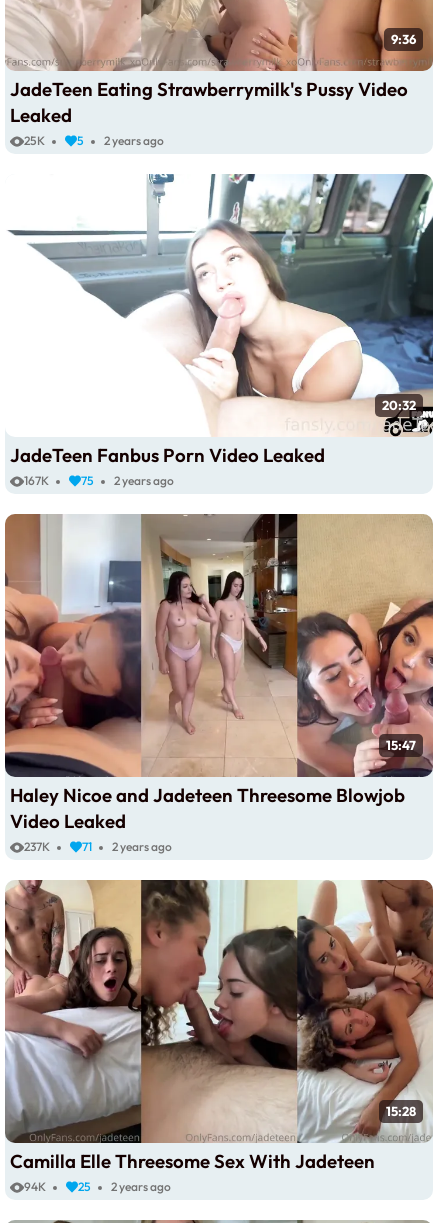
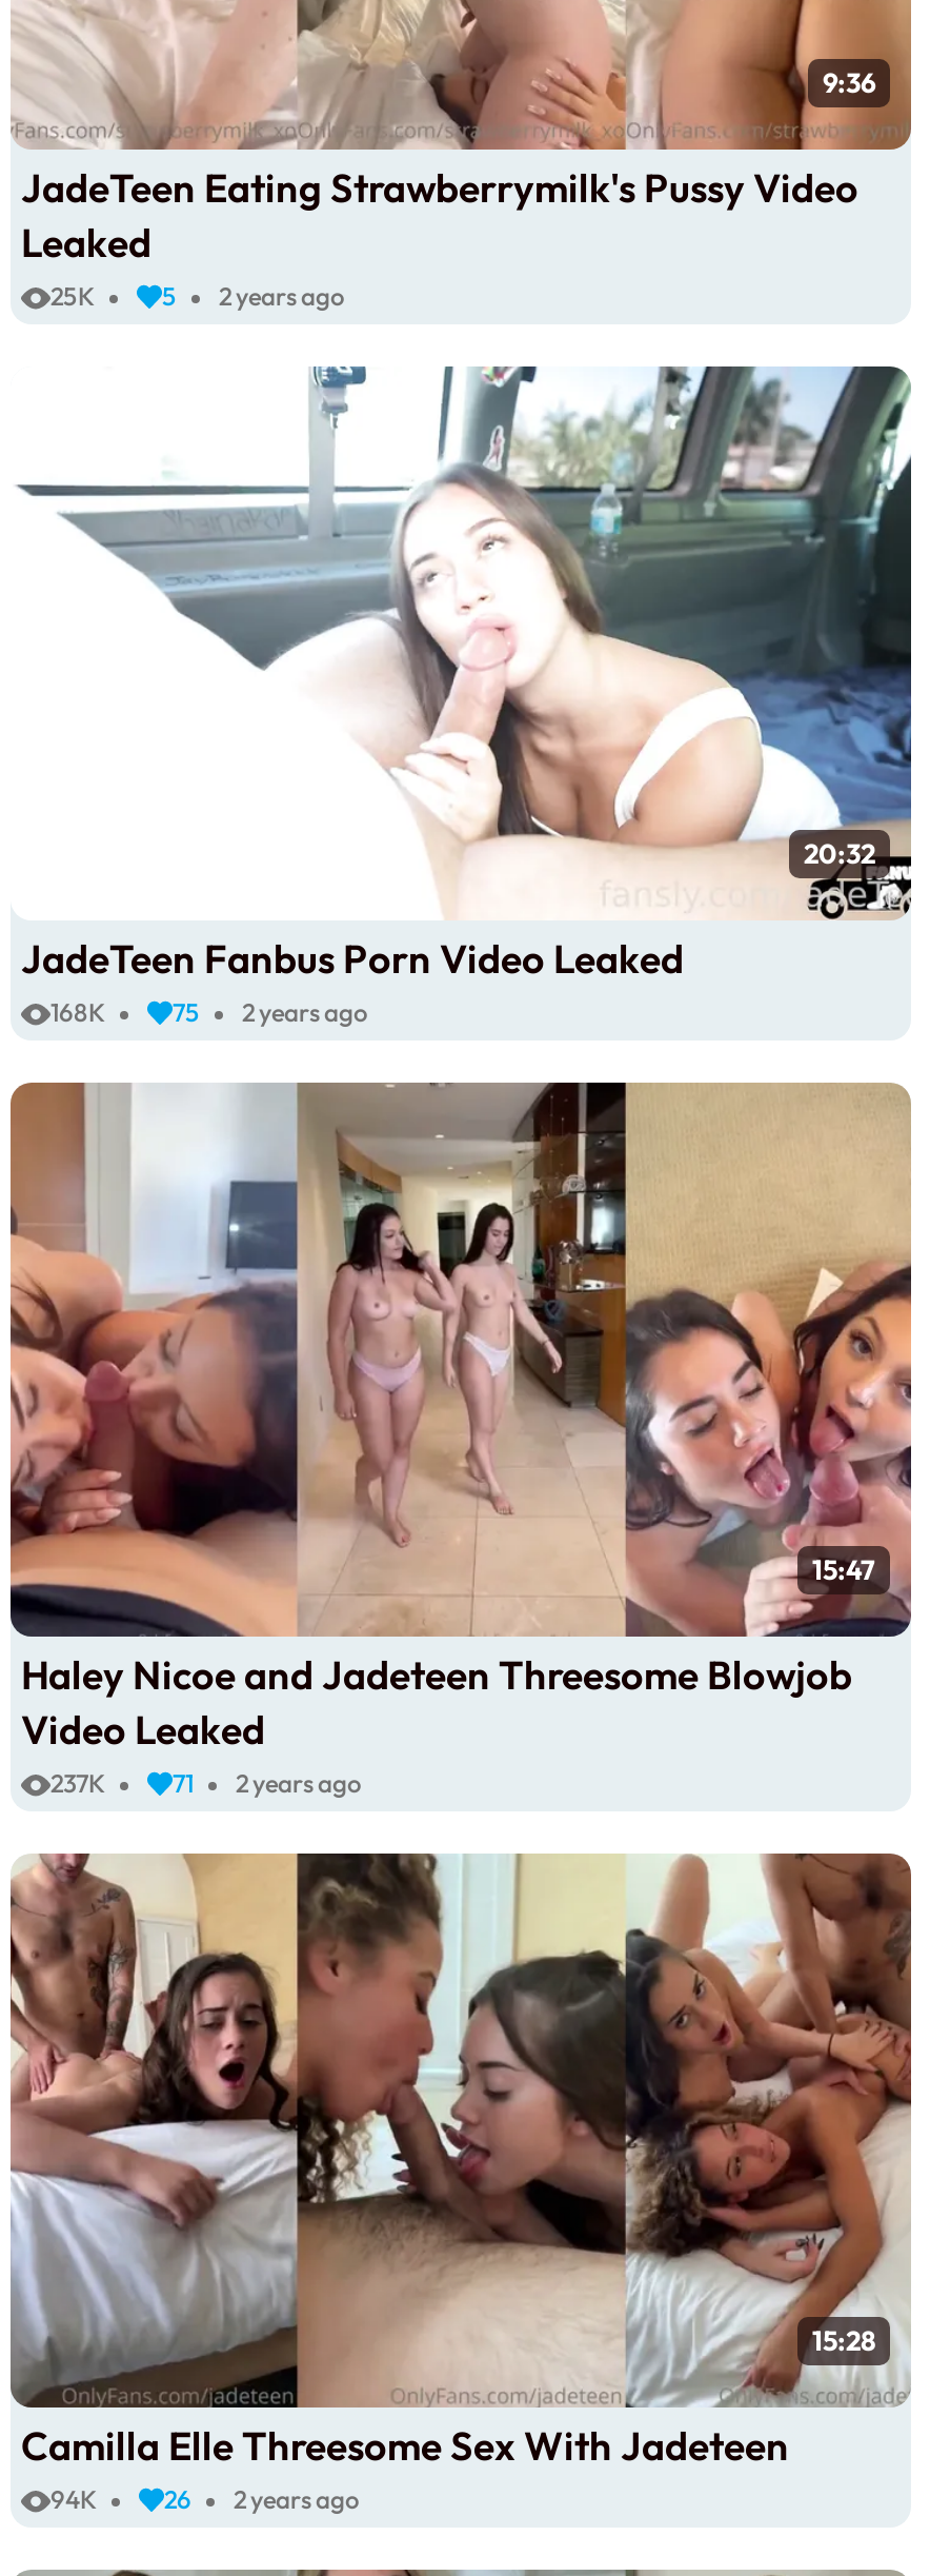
- 167K
+ 168K

- 25 2 years ago
+ 26 2 years ago
